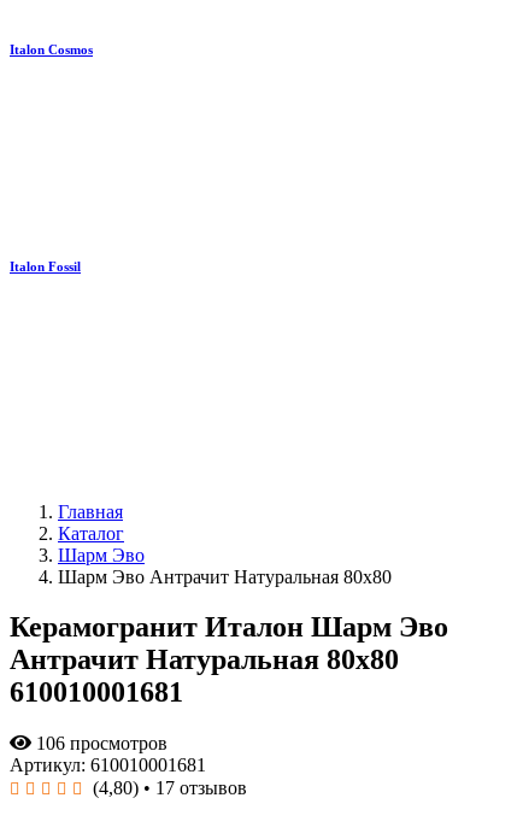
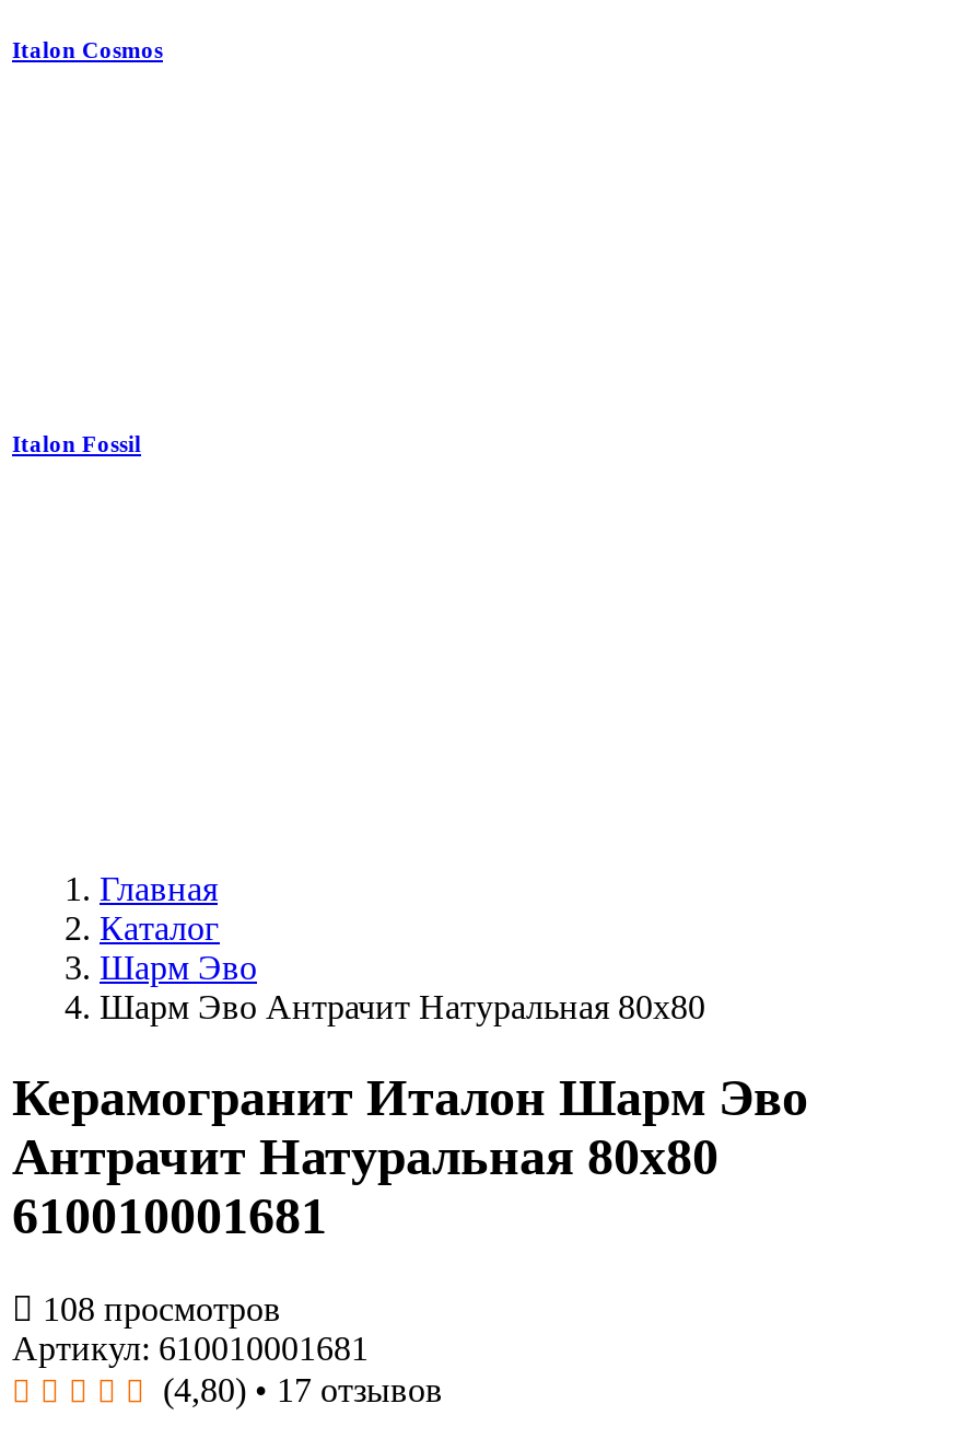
- 106 просмотров
+ 108 просмотров
